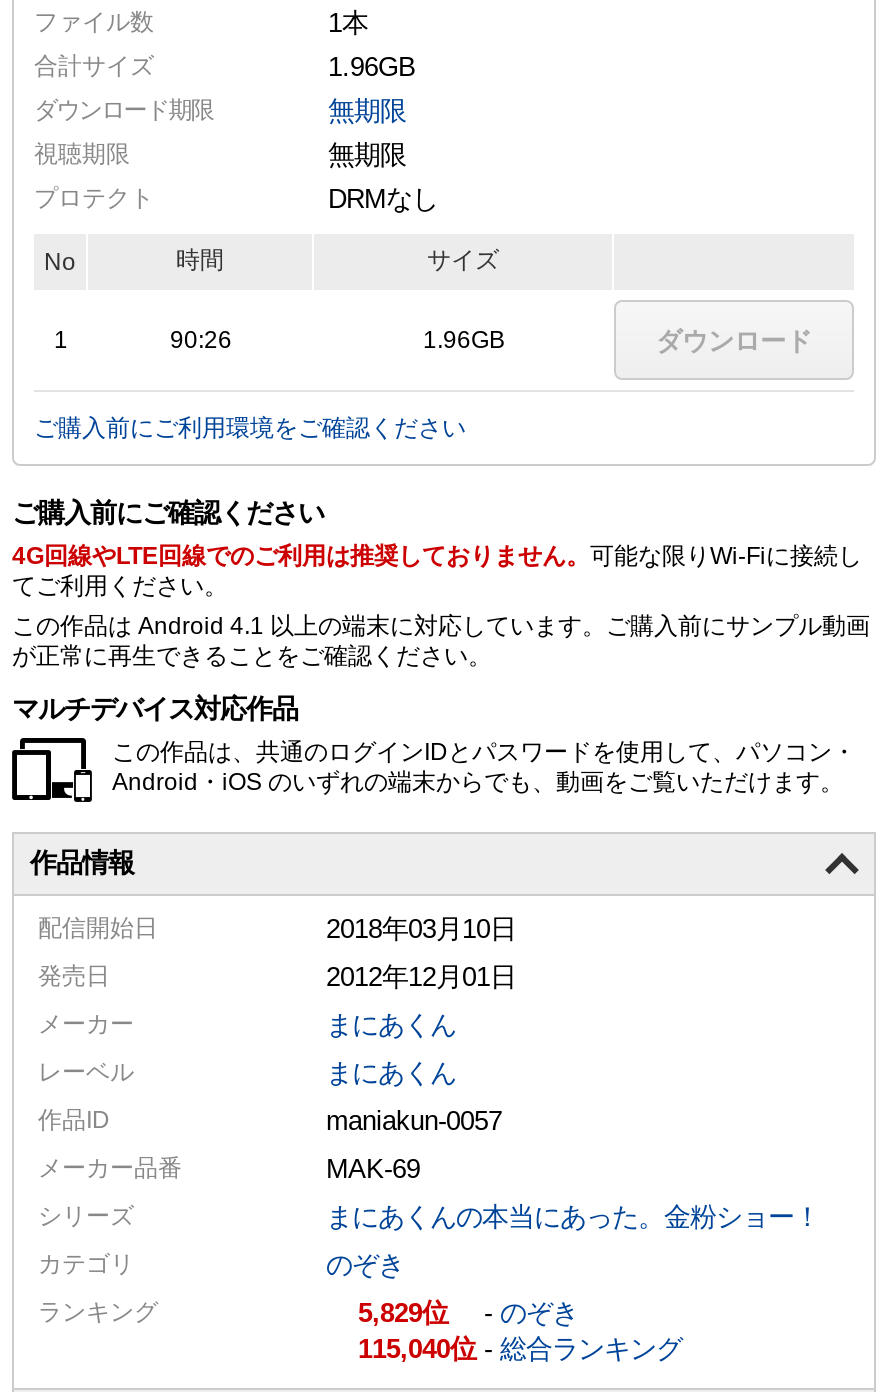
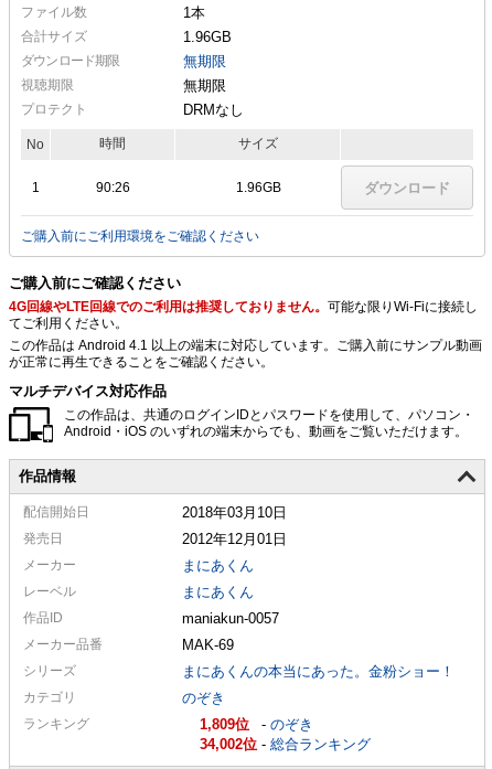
- 5,829 -のぞき
+ 1,809 -のぞき

- 115,040 -総合ランキング
+ 34,002 -総合ランキング
